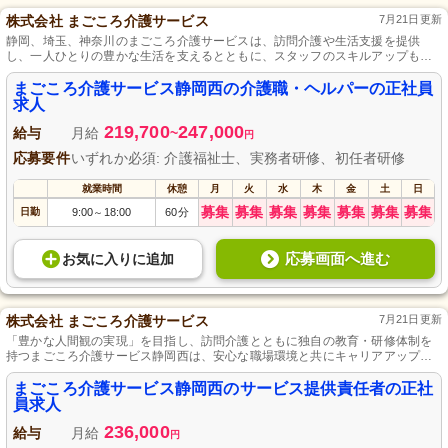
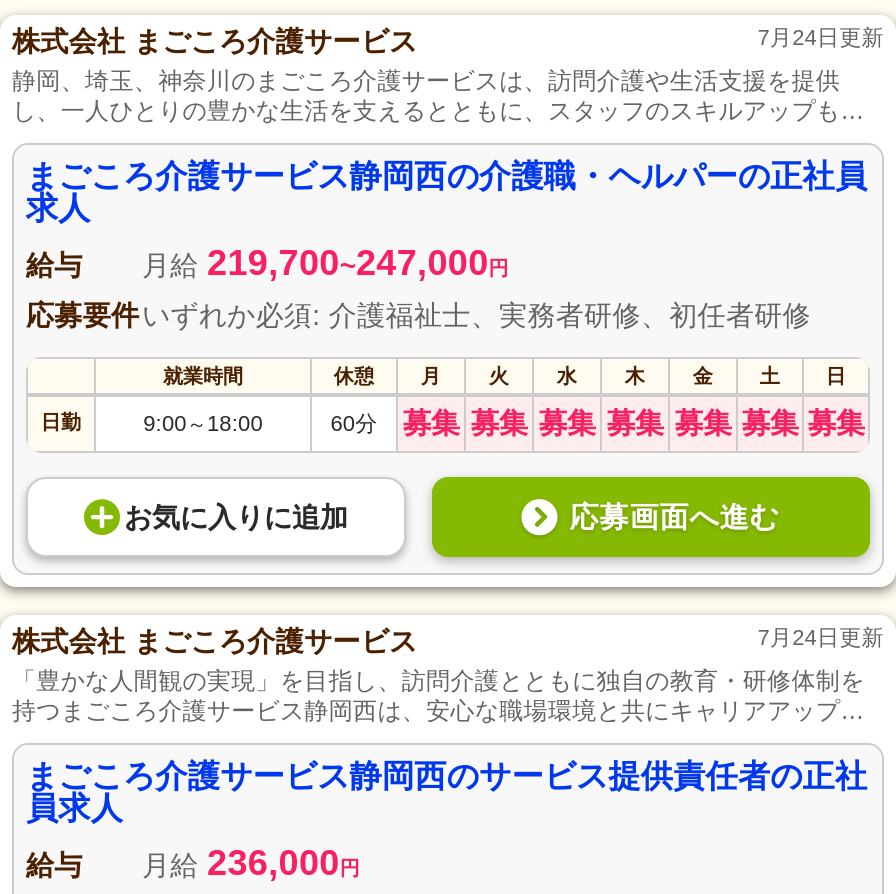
- 7月21日更新
+ 7月24日更新

- 7月21日更新
+ 7月24日更新
